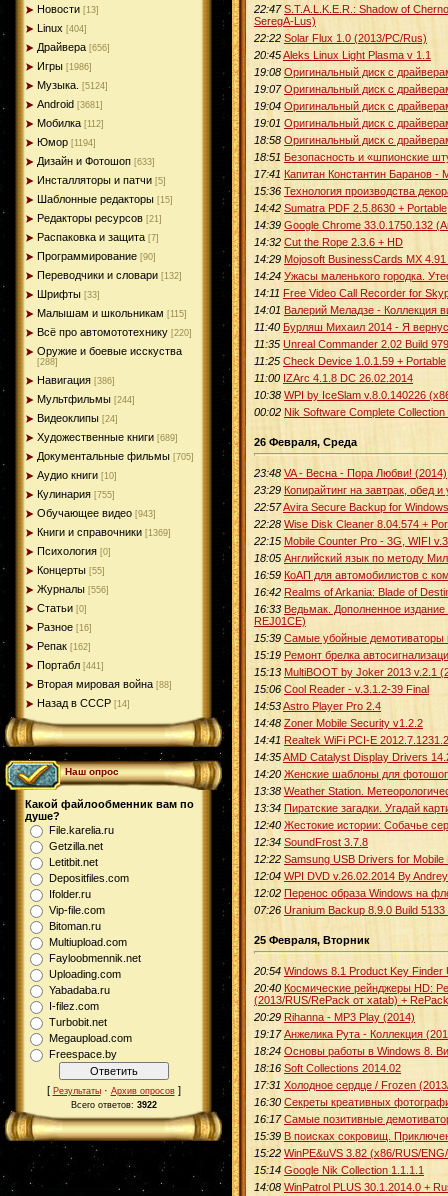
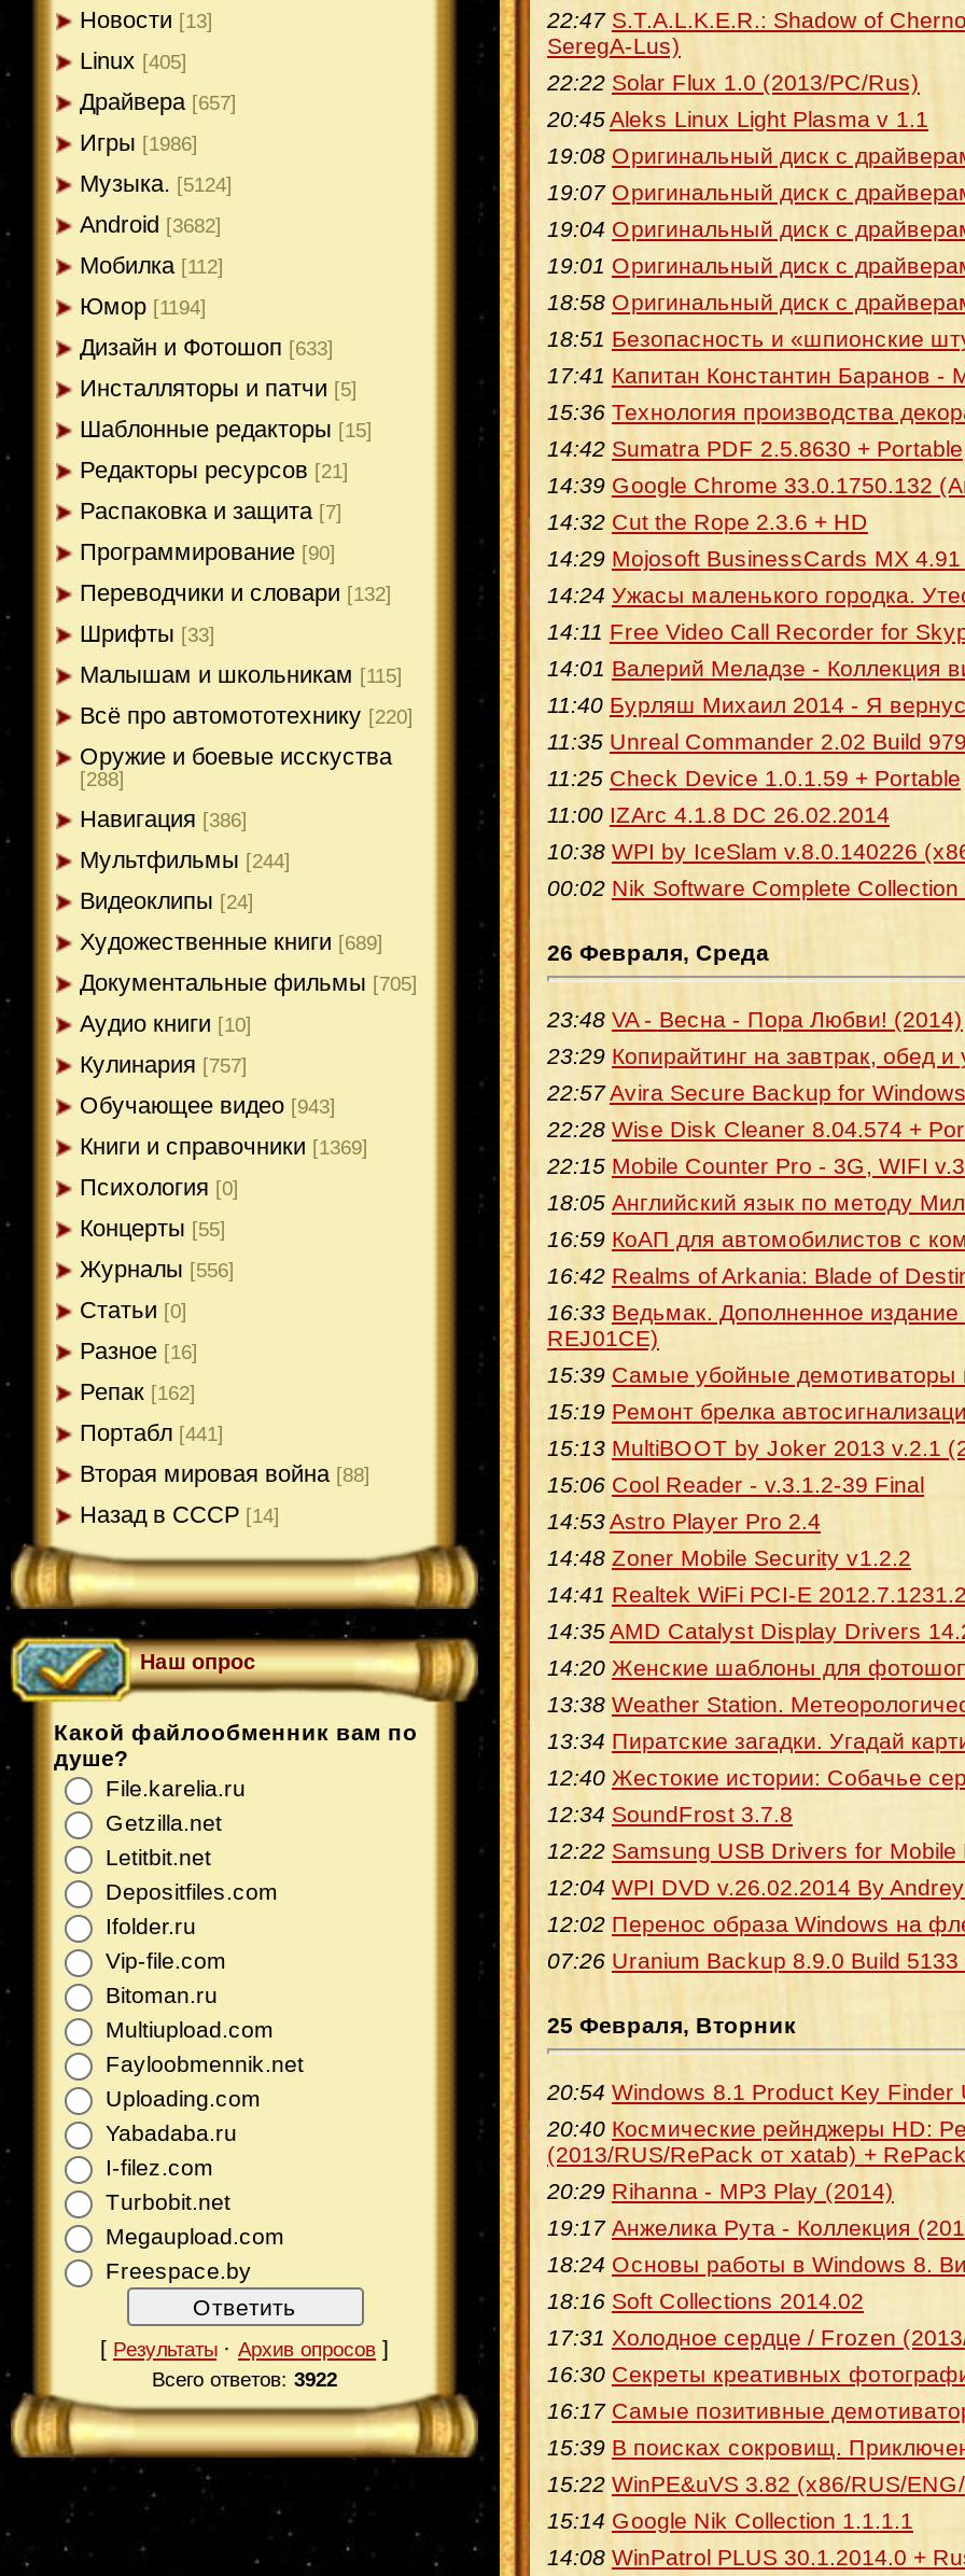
- Linux [404]
+ Linux [405]

- Драйвера [656]
+ Драйвера [657]

- Android [3681]
+ Android [3682]

- Кулинария [755]
+ Кулинария [757]
